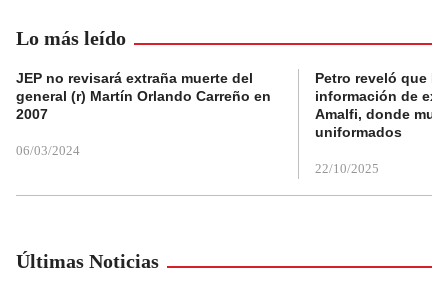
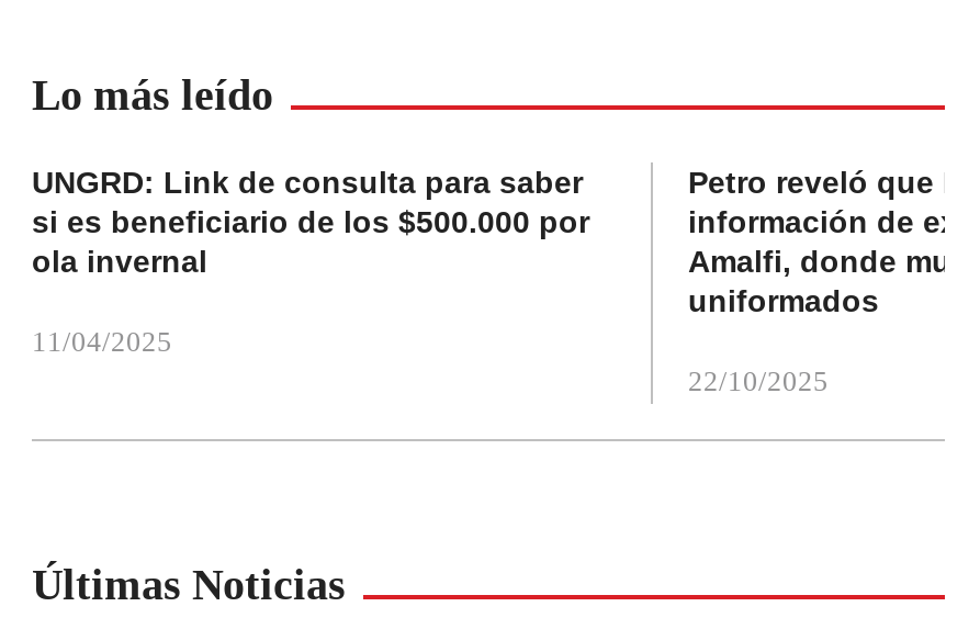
- JEP no revisará extraña muerte del
- general (r) Martín Orlando Carreño en
- 2007
+ UNGRD: Link de consulta para saber
+ si es beneficiario de los $500.000 por
+ ola invernal

- 06/03/2024
+ 11/04/2025
